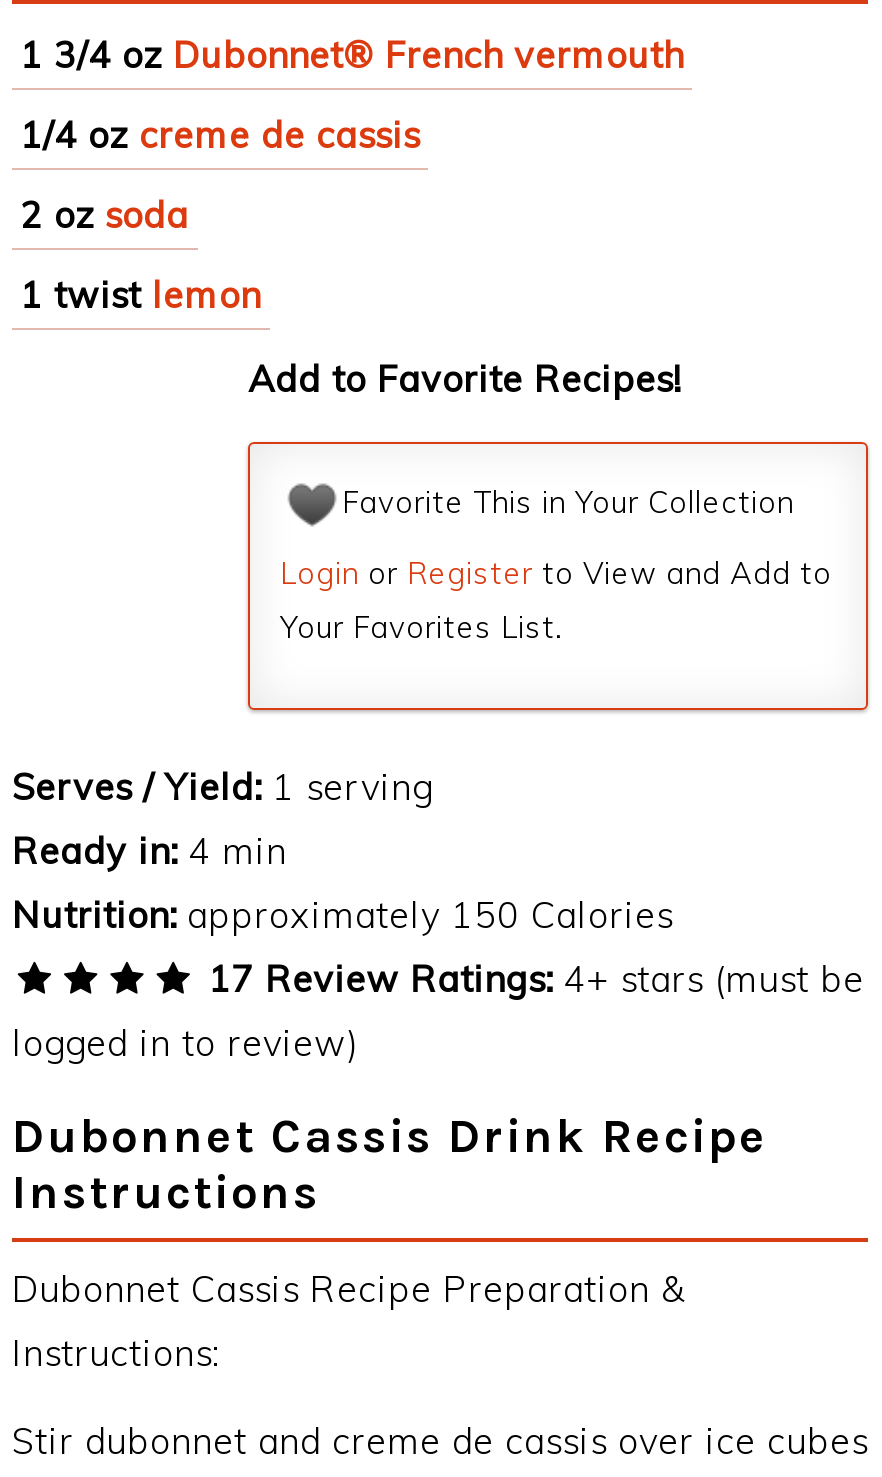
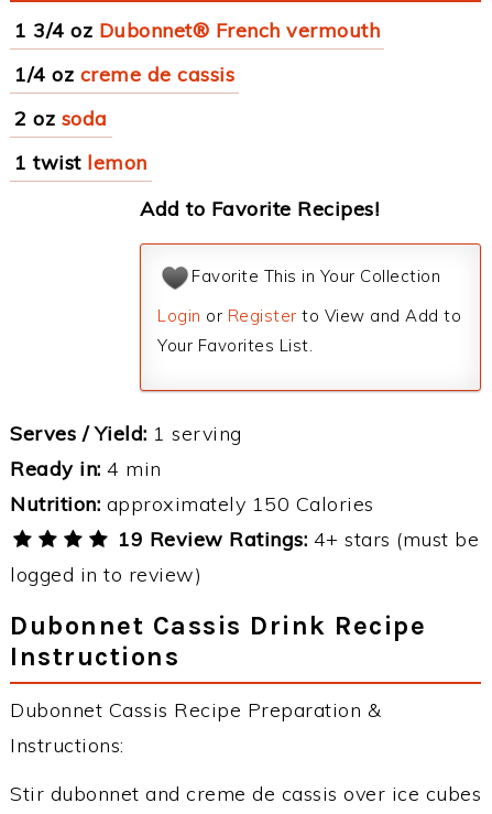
- 17 Review Ratings: 4+ stars (must be
+ 19 Review Ratings: 4+ stars (must be
